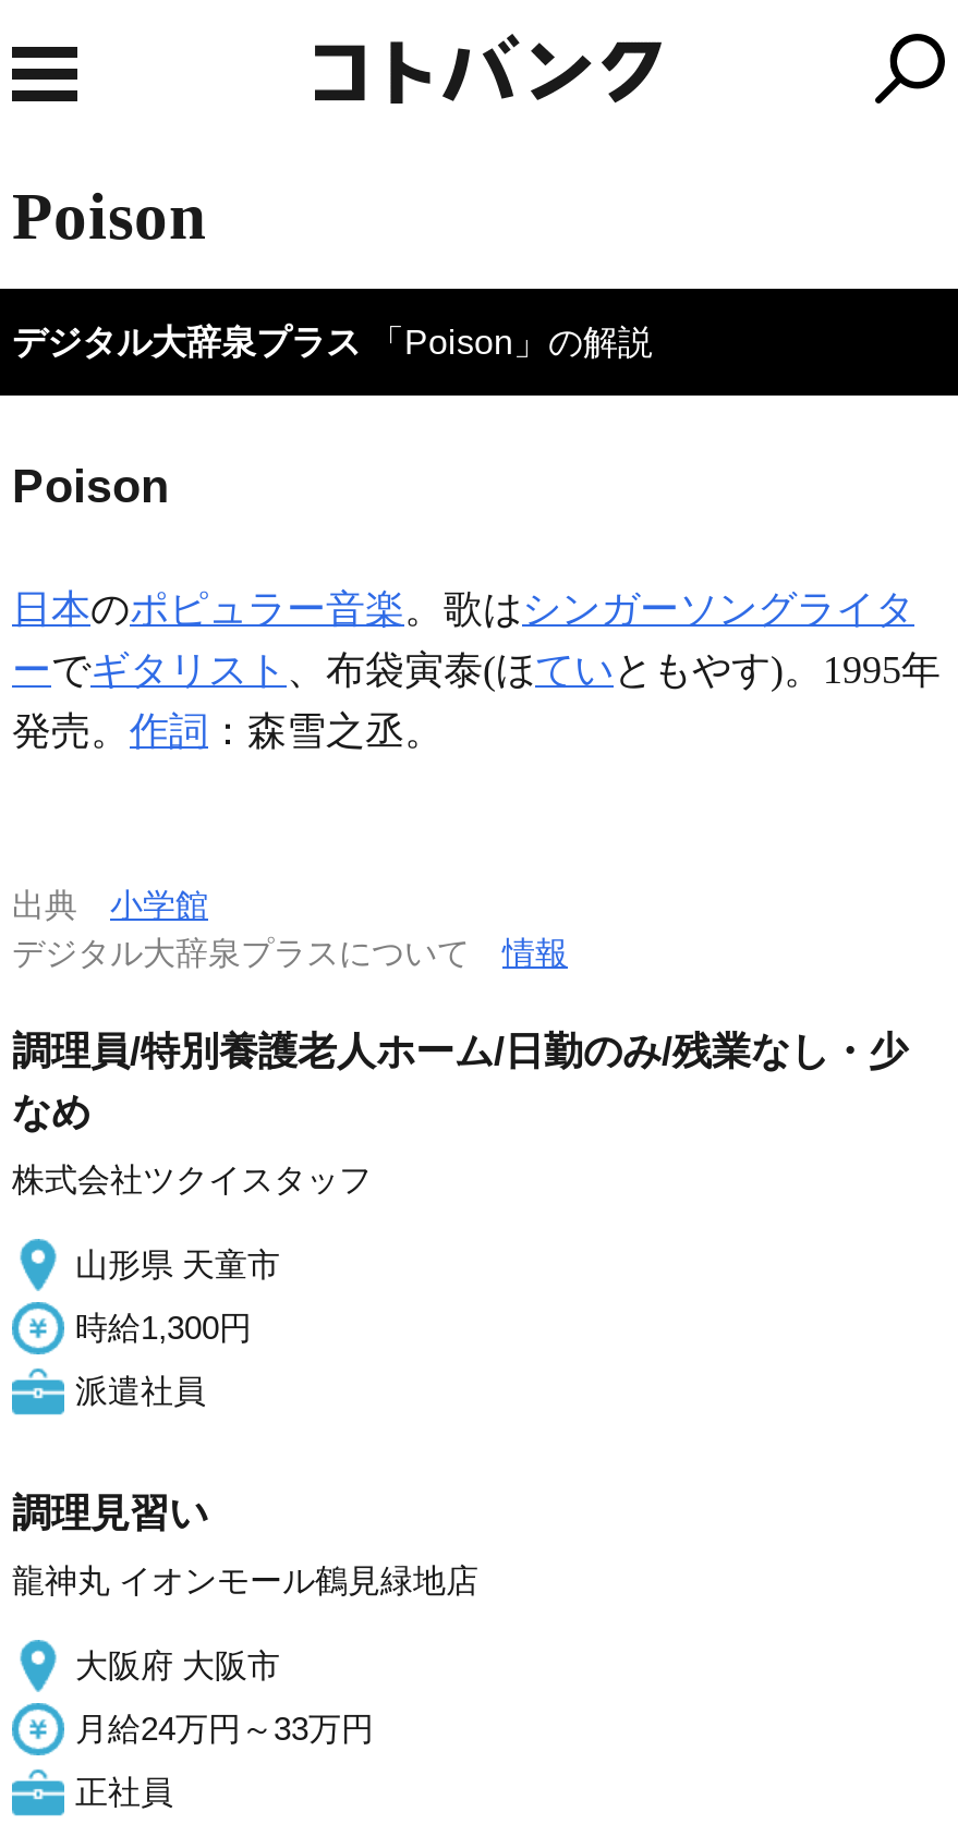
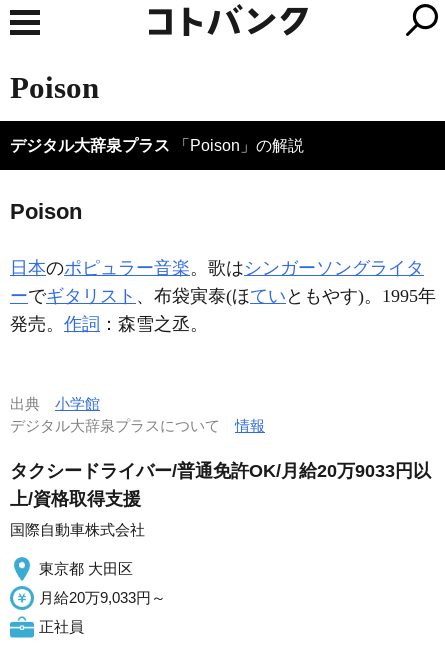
- 調理員/特別養護老人ホーム/日勤のみ/残業なし・少
- なめ
- 株式会社ツクイスタッフ
- 山形県 天童市
- 時給1,300円
- 派遣社員
- 調理見習い
- 龍神丸 イオンモール鶴見緑地店
- 大阪府 大阪市
- 月給24万円～33万円
+ タクシードライバー/普通免許OK/月給20万9033円以
+ 上/資格取得支援
+ 国際自動車株式会社
+ 東京都 大田区
+ 月給20万9,033円～
